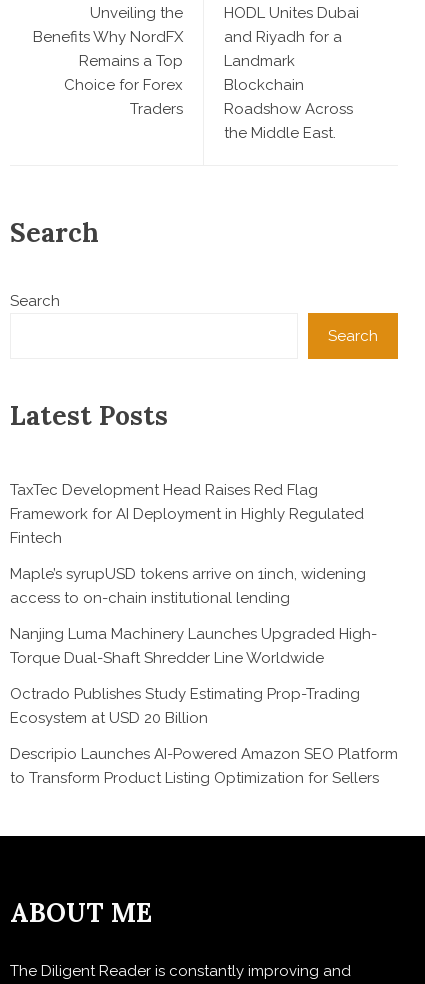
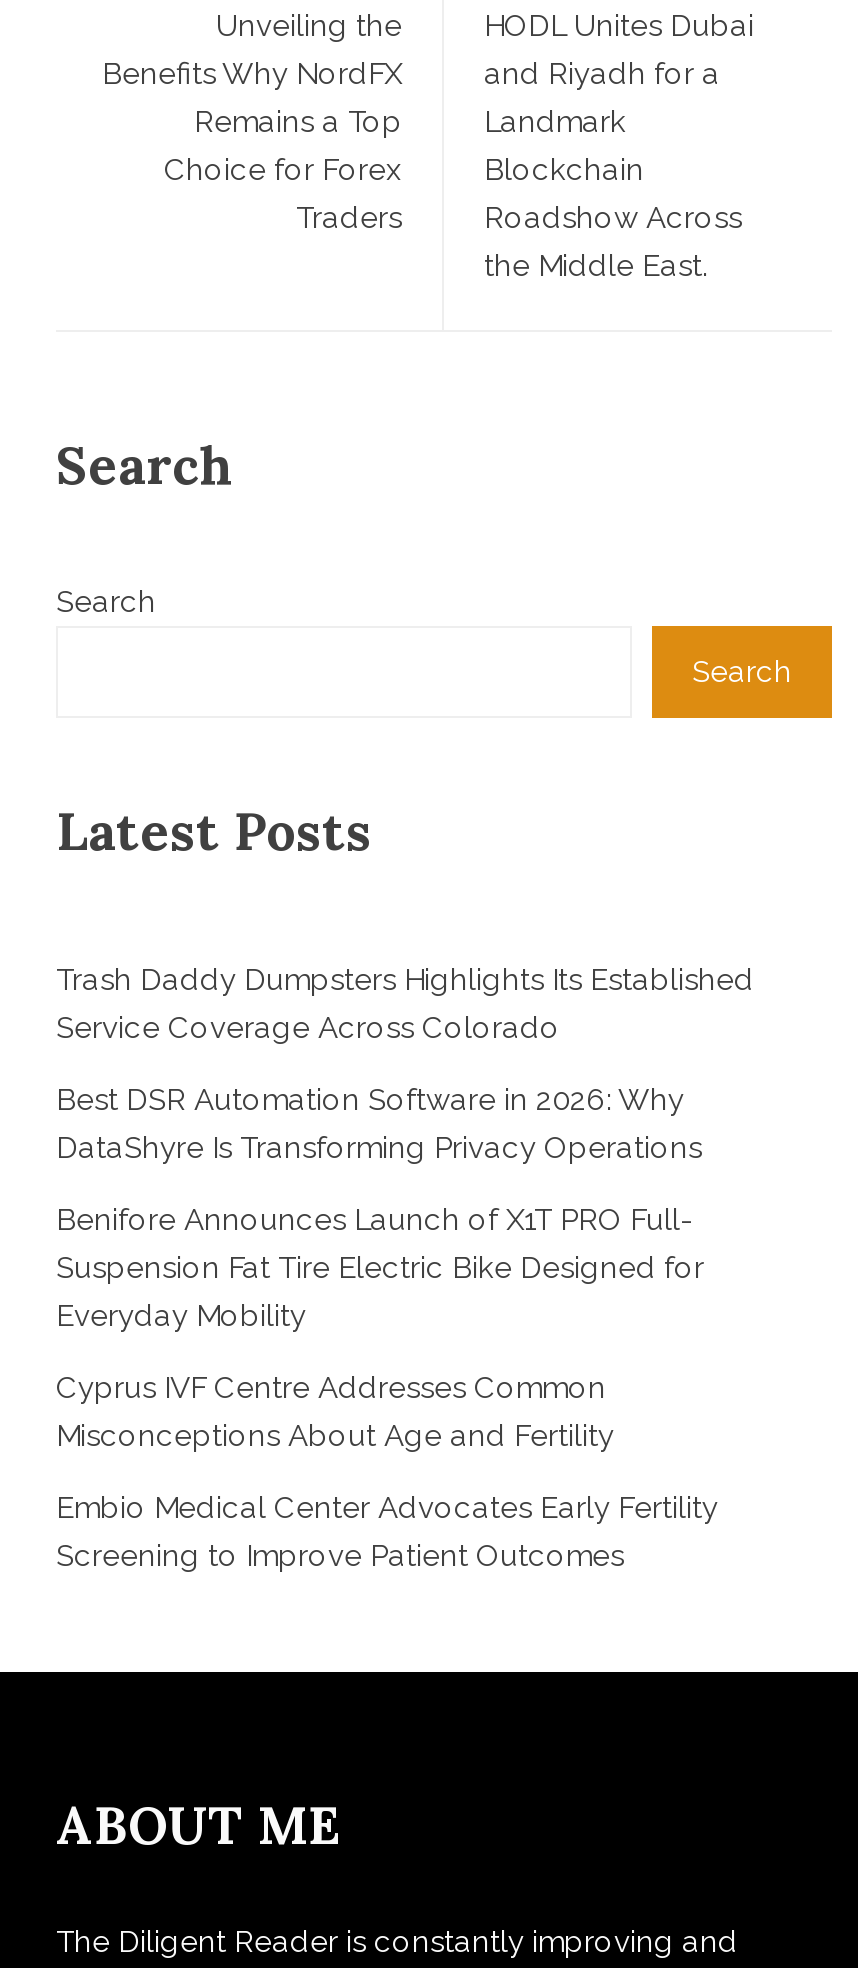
- TaxTec Development Head Raises Red Flag
- Framework for AI Deployment in Highly Regulated
- Fintech
+ Trash Daddy Dumpsters Highlights Its Established
+ Service Coverage Across Colorado

- Maple’s syrupUSD tokens arrive on 1inch, widening
- access to on-chain institutional lending
+ Best DSR Automation Software in 2026: Why
+ DataShyre Is Transforming Privacy Operations

- Nanjing Luma Machinery Launches Upgraded High-
- Torque Dual-Shaft Shredder Line Worldwide
+ Benifore Announces Launch of X1T PRO Full-
+ Suspension Fat Tire Electric Bike Designed for
+ Everyday Mobility

- Octrado Publishes Study Estimating Prop-Trading
- Ecosystem at USD 20 Billion
+ Cyprus IVF Centre Addresses Common
+ Misconceptions About Age and Fertility

- Descripio Launches AI-Powered Amazon SEO Platform
- to Transform Product Listing Optimization for Sellers
+ Embio Medical Center Advocates Early Fertility
+ Screening to Improve Patient Outcomes
